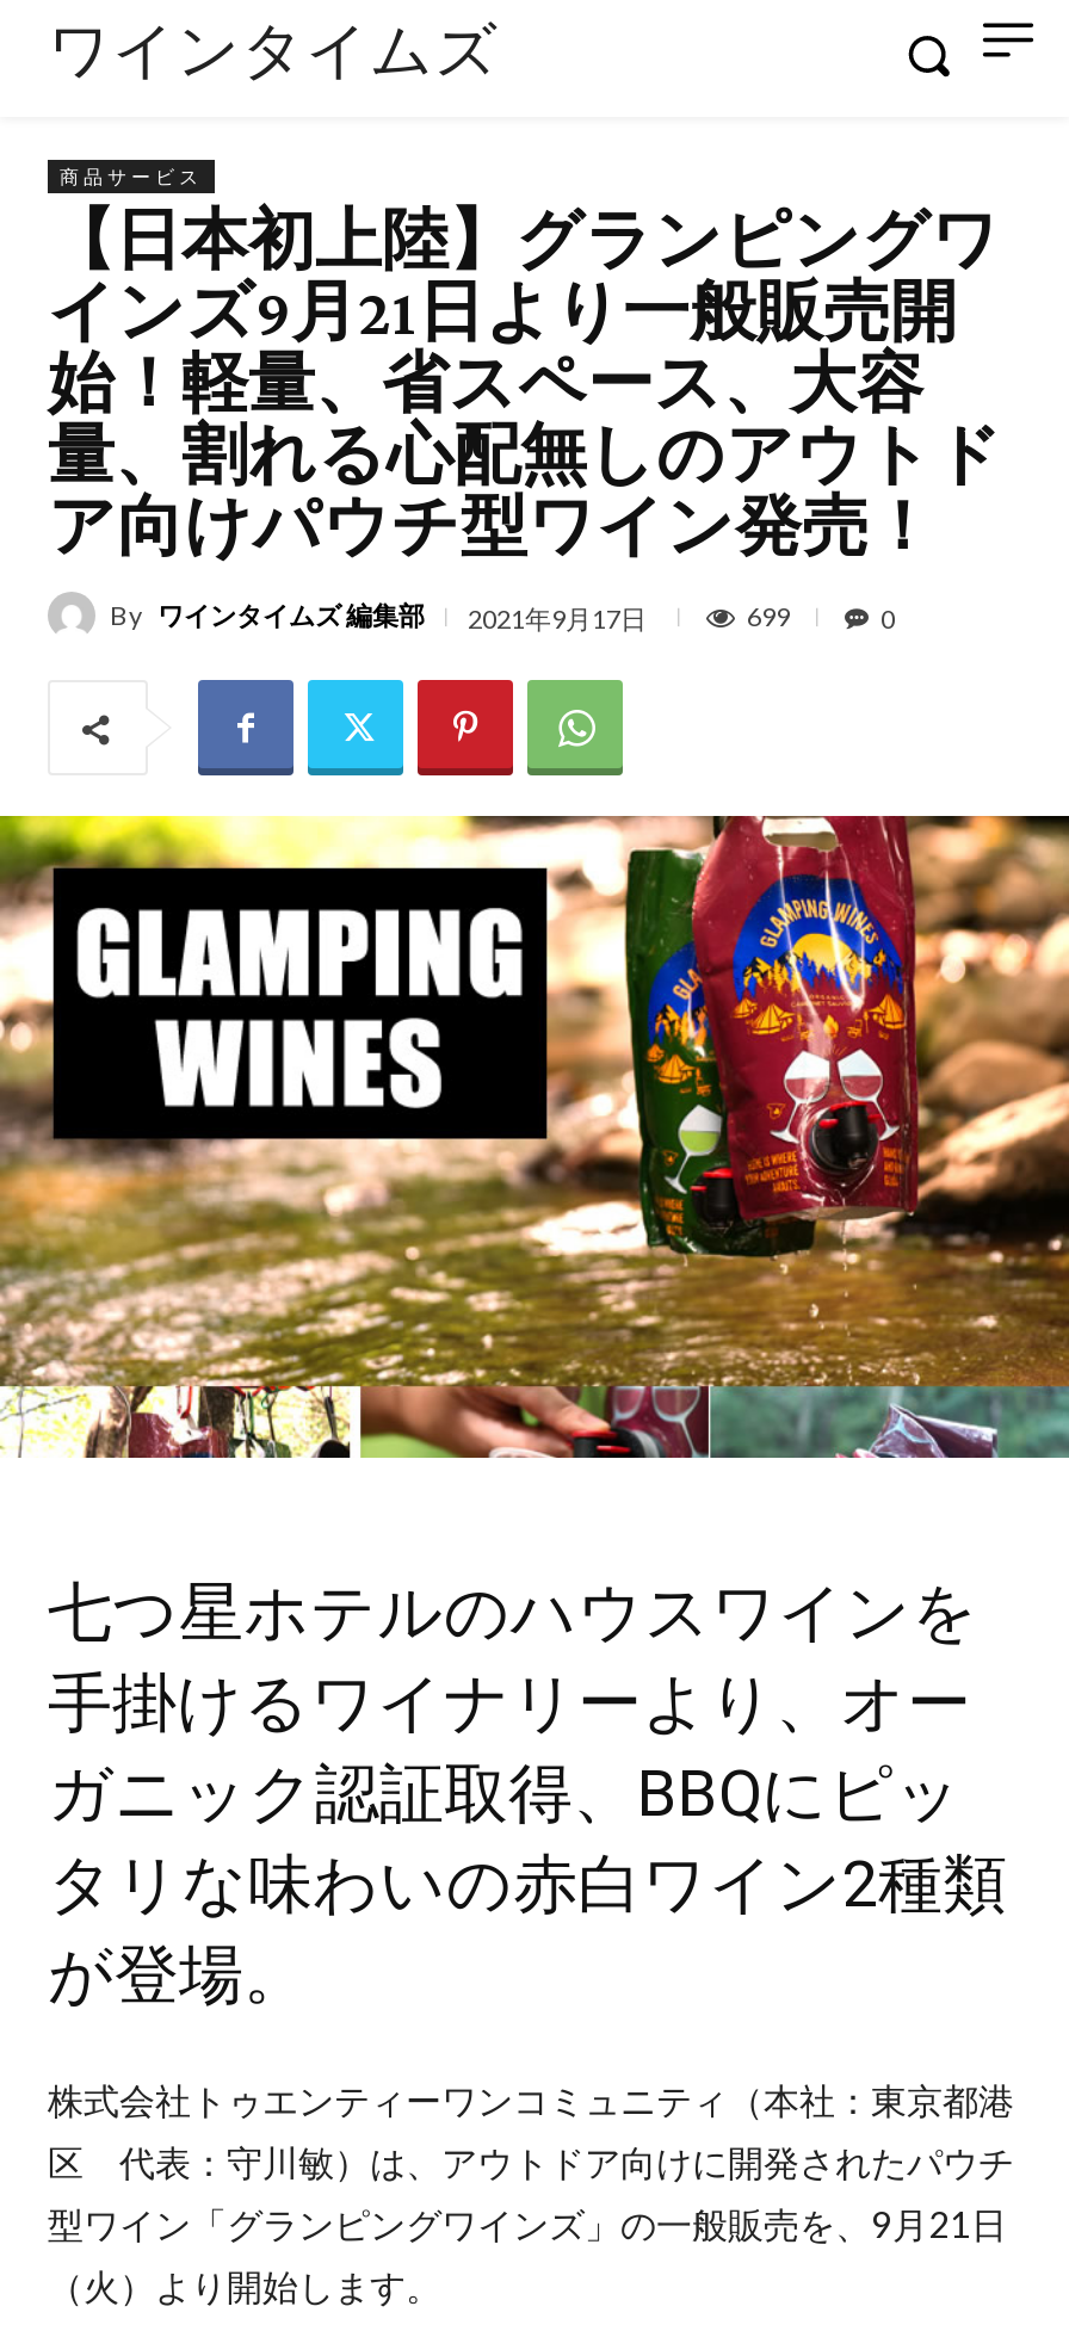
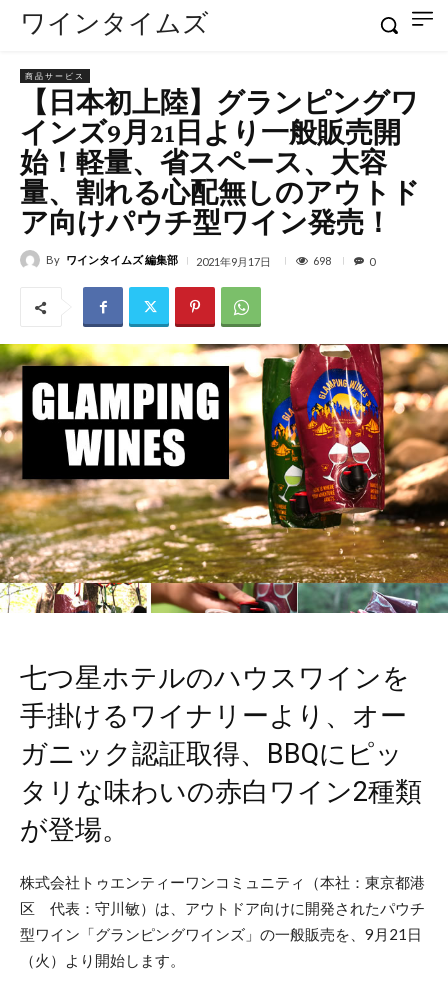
- 699
+ 698
